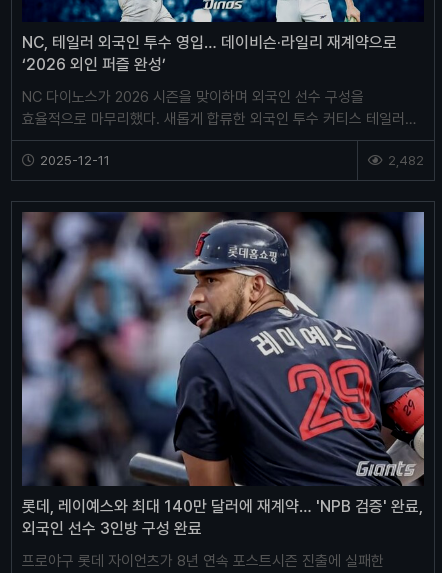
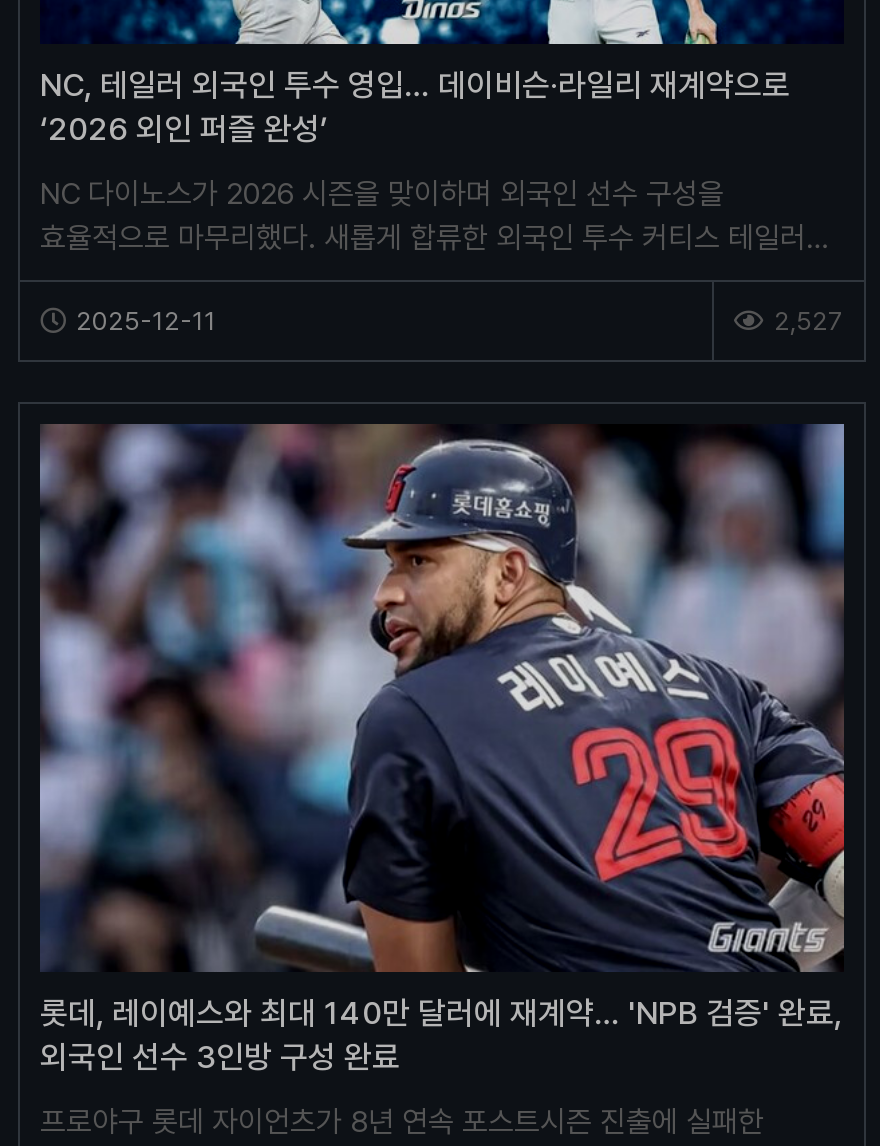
- 2,482
+ 2,527
